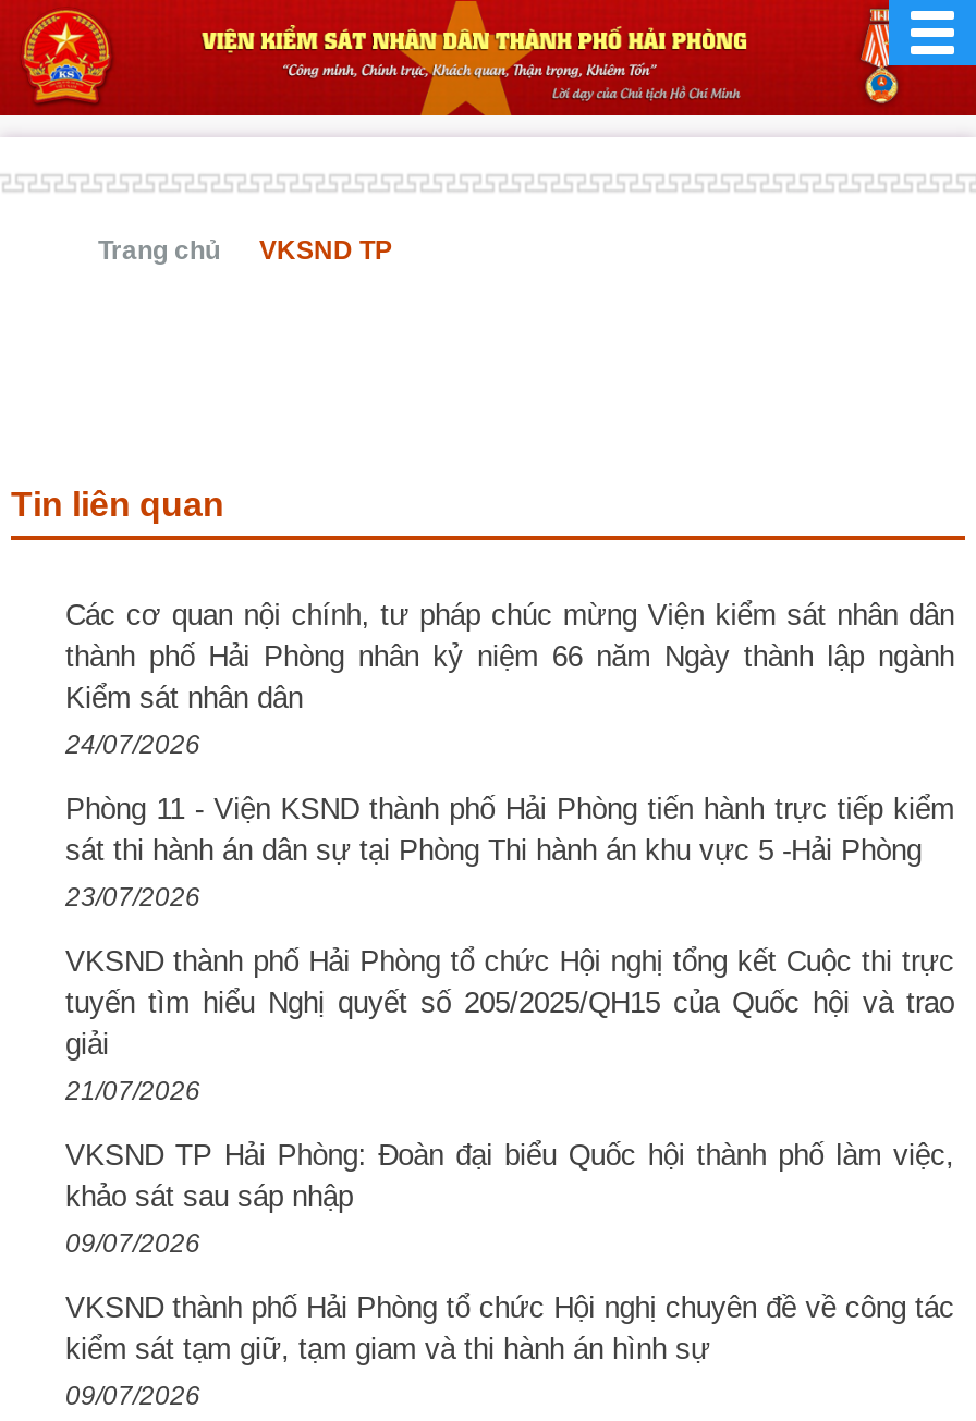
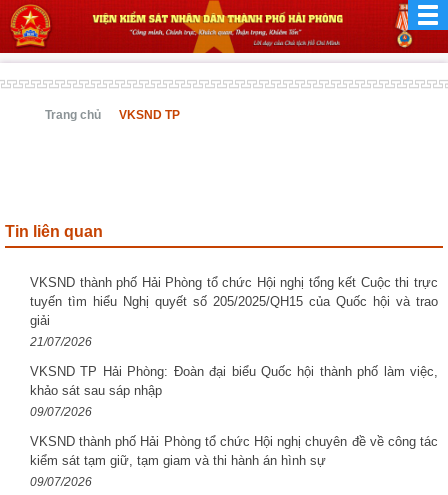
- Các cơ quan nội chính, tư pháp chúc mừng Viện kiểm sát nhân dân
- thành phố Hải Phòng nhân kỷ niệm 66 năm Ngày thành lập ngành
- Kiểm sát nhân dân
- 24/07/2026
- Phòng 11 - Viện KSND thành phố Hải Phòng tiến hành trực tiếp kiểm
- sát thi hành án dân sự tại Phòng Thi hành án khu vực 5 -Hải Phòng
- 23/07/2026
